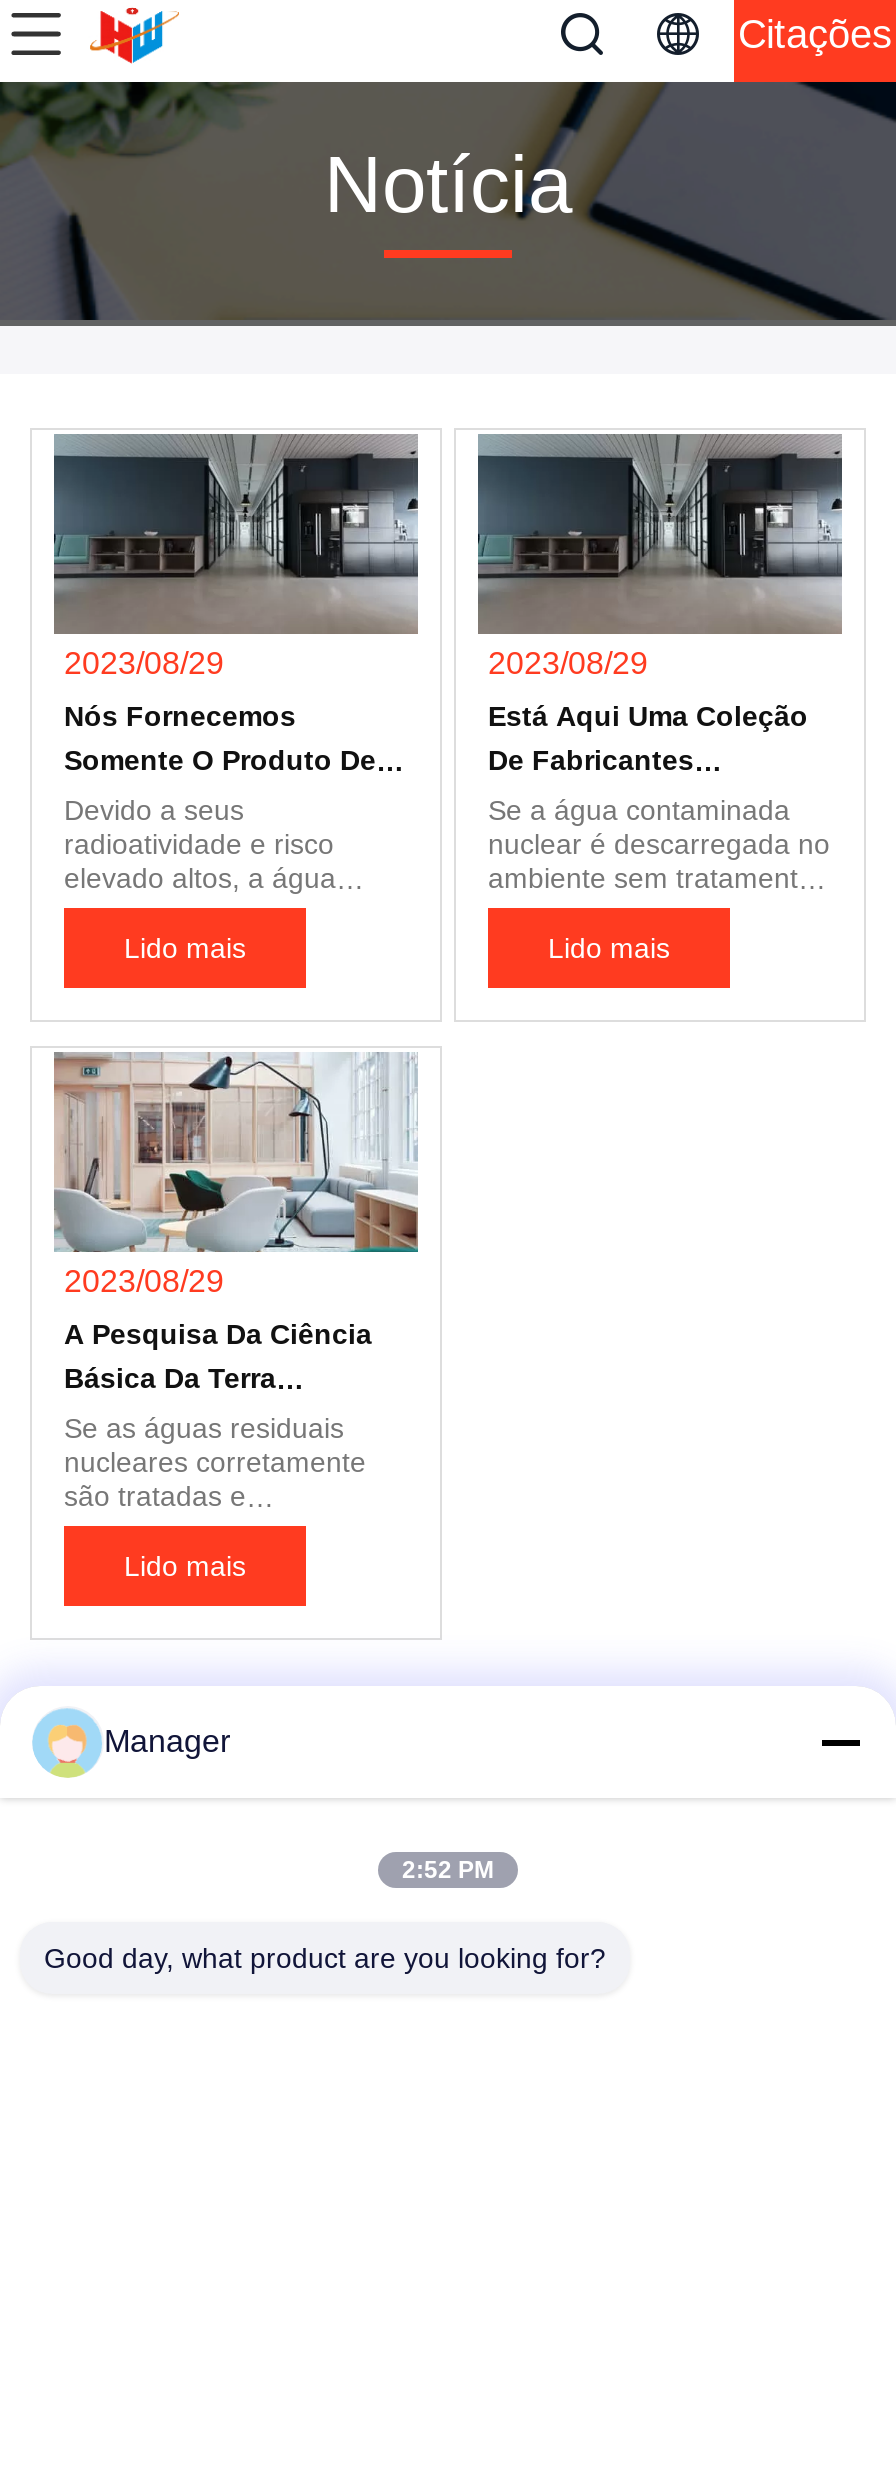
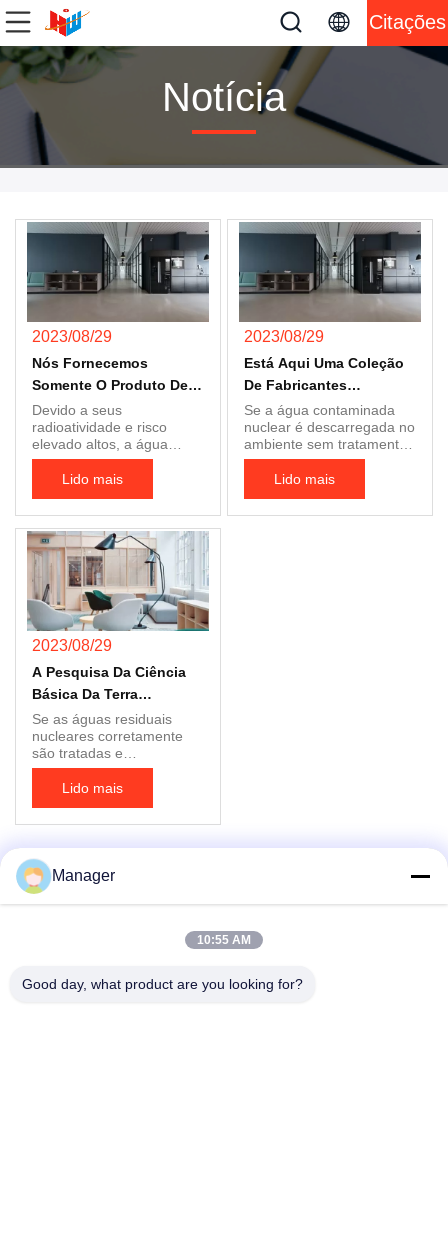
- 2:52 PM
+ 10:55 AM
